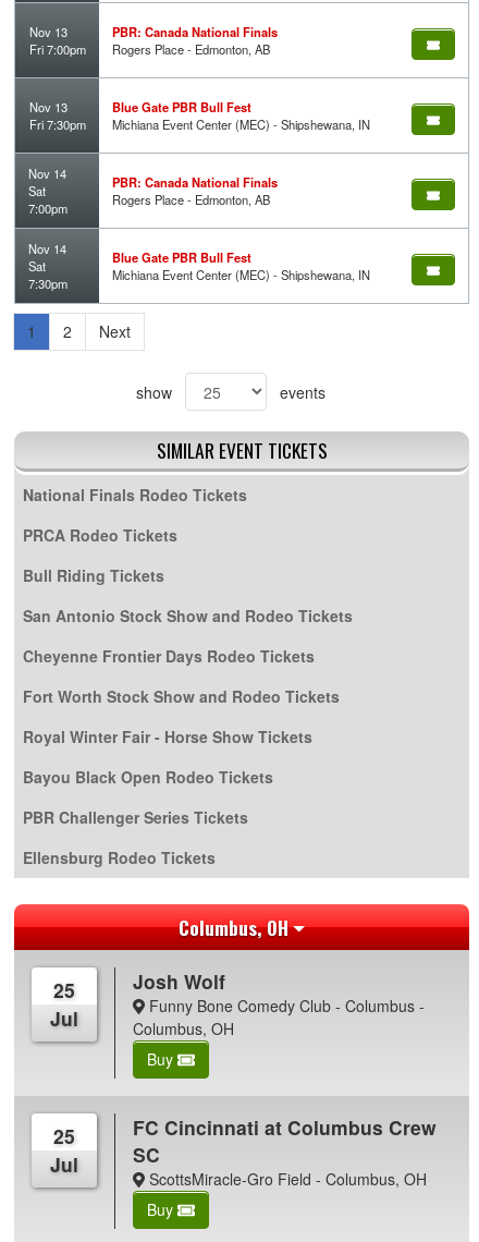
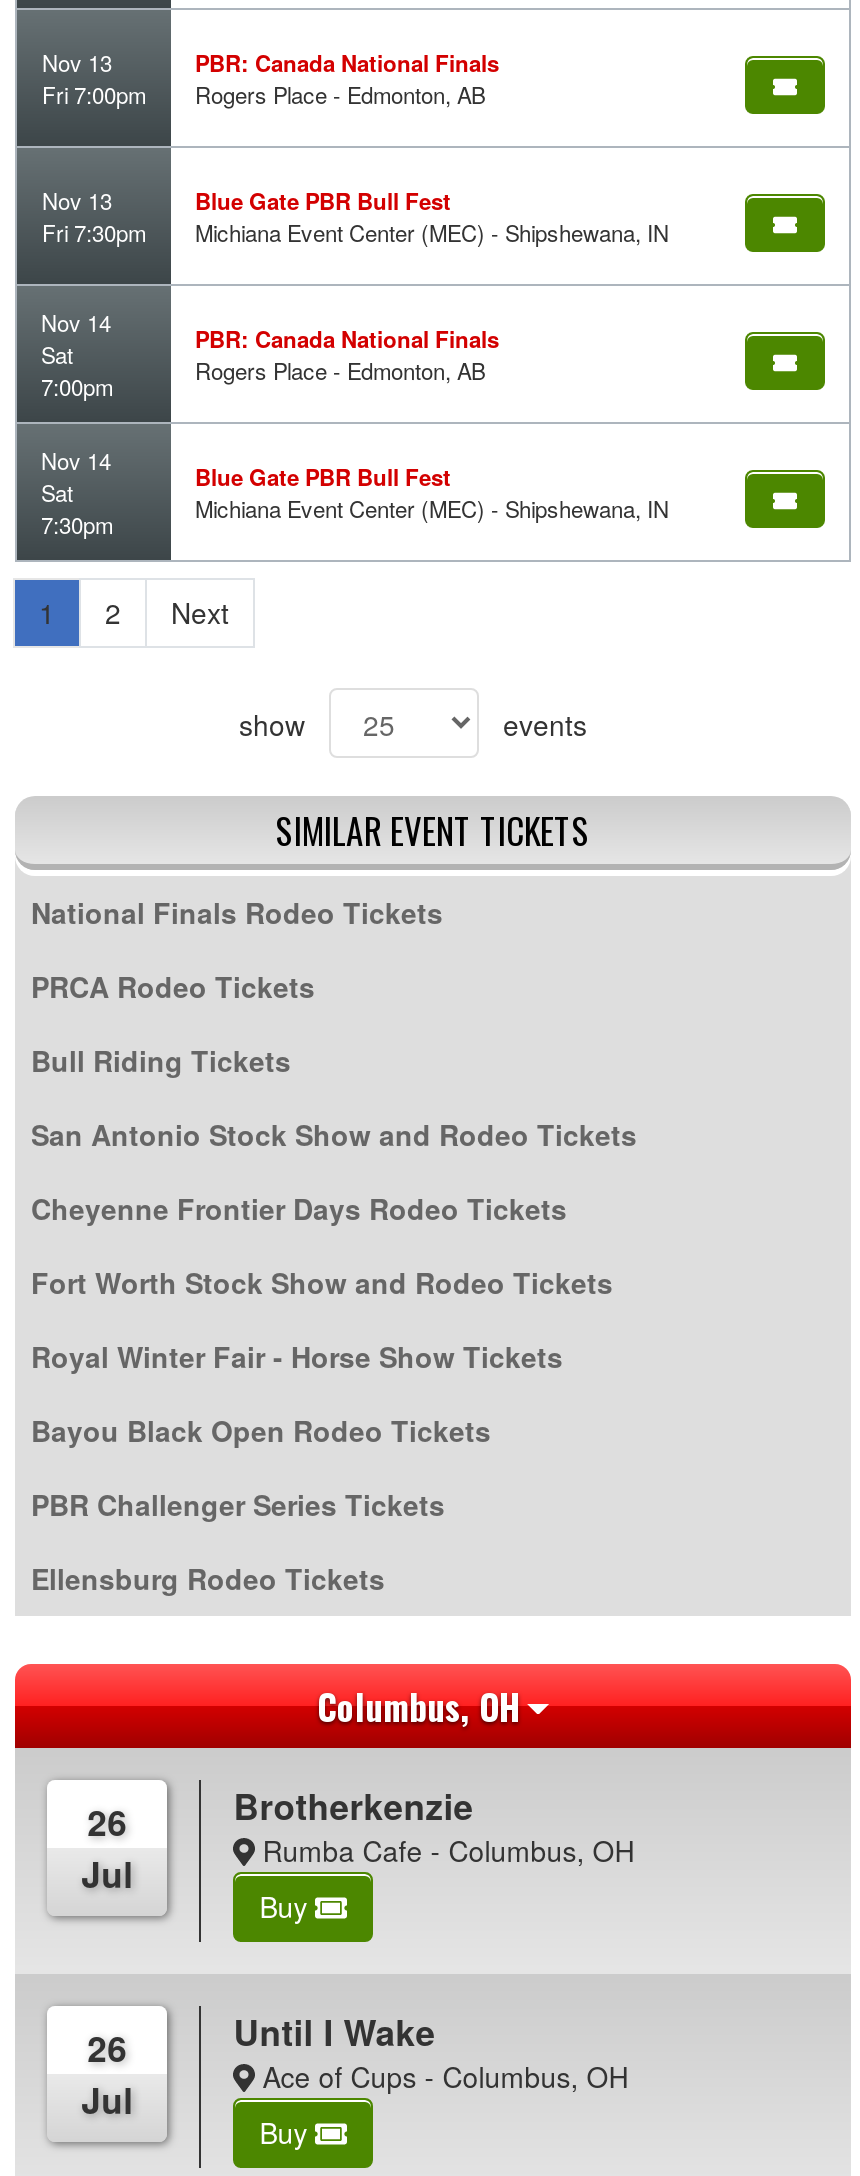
- Josh Wolf
- Funny Bone Comedy Club - Columbus -
- Columbus, OH
+ Brotherkenzie
+ Rumba Cafe - Columbus, OH

- 25
+ 26

- FC Cincinnati at Columbus Crew
- SC
- ScottsMiracle-Gro Field - Columbus, OH
+ Until I Wake
+ Ace of Cups - Columbus, OH

- 25
+ 26
